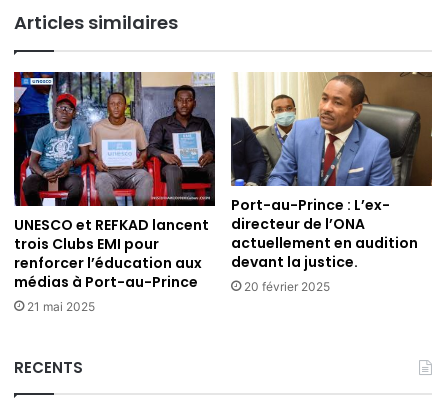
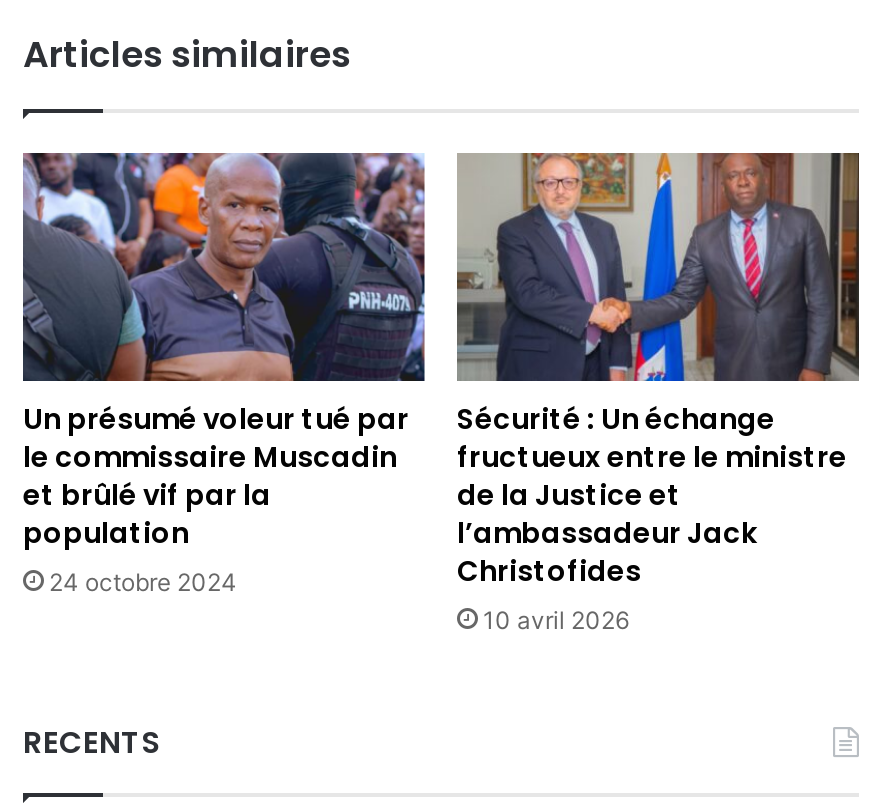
- [image]
- Port-au-Prince : L’ex-
- directeur de l’ONA
- actuellement en audition
- devant la justice.
- 20 février 2025
+ [image]
+ Sécurité : Un échange
+ fructueux entre le ministre
+ de la Justice et
+ l’ambassadeur Jack
+ Christofides
+ 10 avril 2026

- [image]
+ [image]

- UNESCO et REFKAD lancent
- trois Clubs EMI pour
- renforcer l’éducation aux
- médias à Port-au-Prince
- 21 mai 2025
+ Un présumé voleur tué par
+ le commissaire Muscadin
+ et brûlé vif par la
+ population
+ 24 octobre 2024
